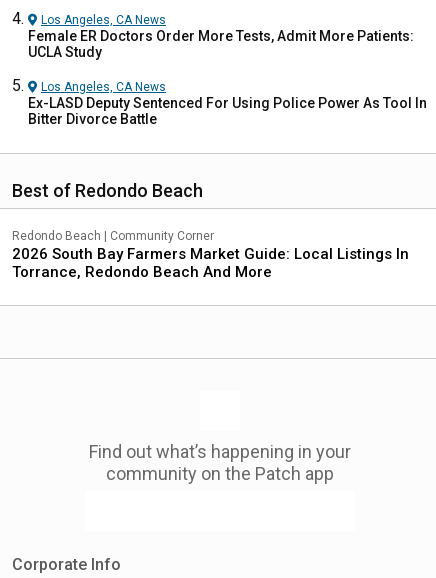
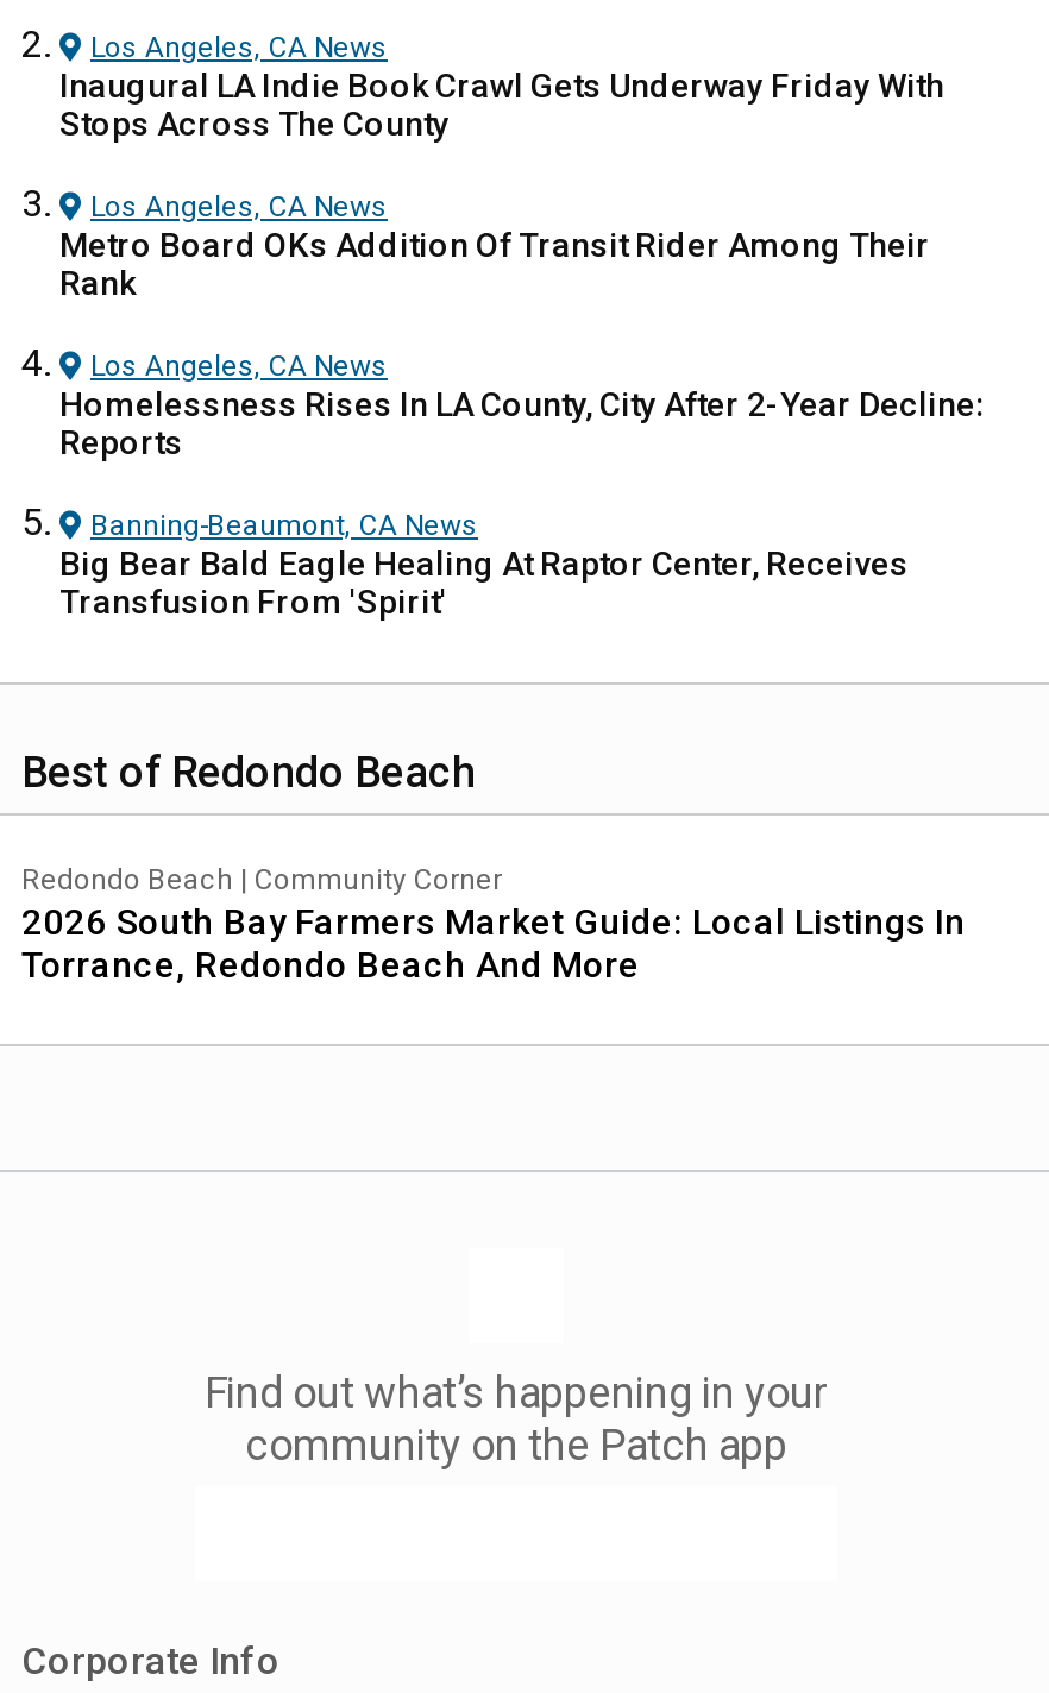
- Female ER Doctors Order More Tests, Admit More Patients:
- UCLA Study
+ Inaugural LA Indie Book Crawl Gets Underway Friday With
+ Stops Across The County

- Ex-LASD Deputy Sentenced For Using Police Power As Tool In
- Bitter Divorce Battle
+ Metro Board OKs Addition Of Transit Rider Among Their
+ Rank
+ Los Angeles, CA News
+ Homelessness Rises In LA County, City After 2-Year Decline:
+ Reports
+ Banning-Beaumont, CA News
+ Big Bear Bald Eagle Healing At Raptor Center, Receives
+ Transfusion From 'Spirit'
